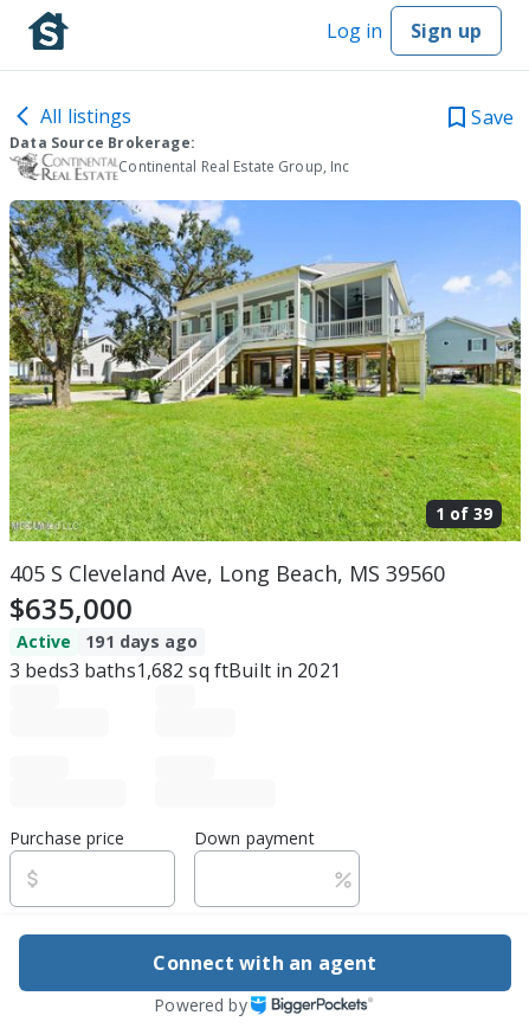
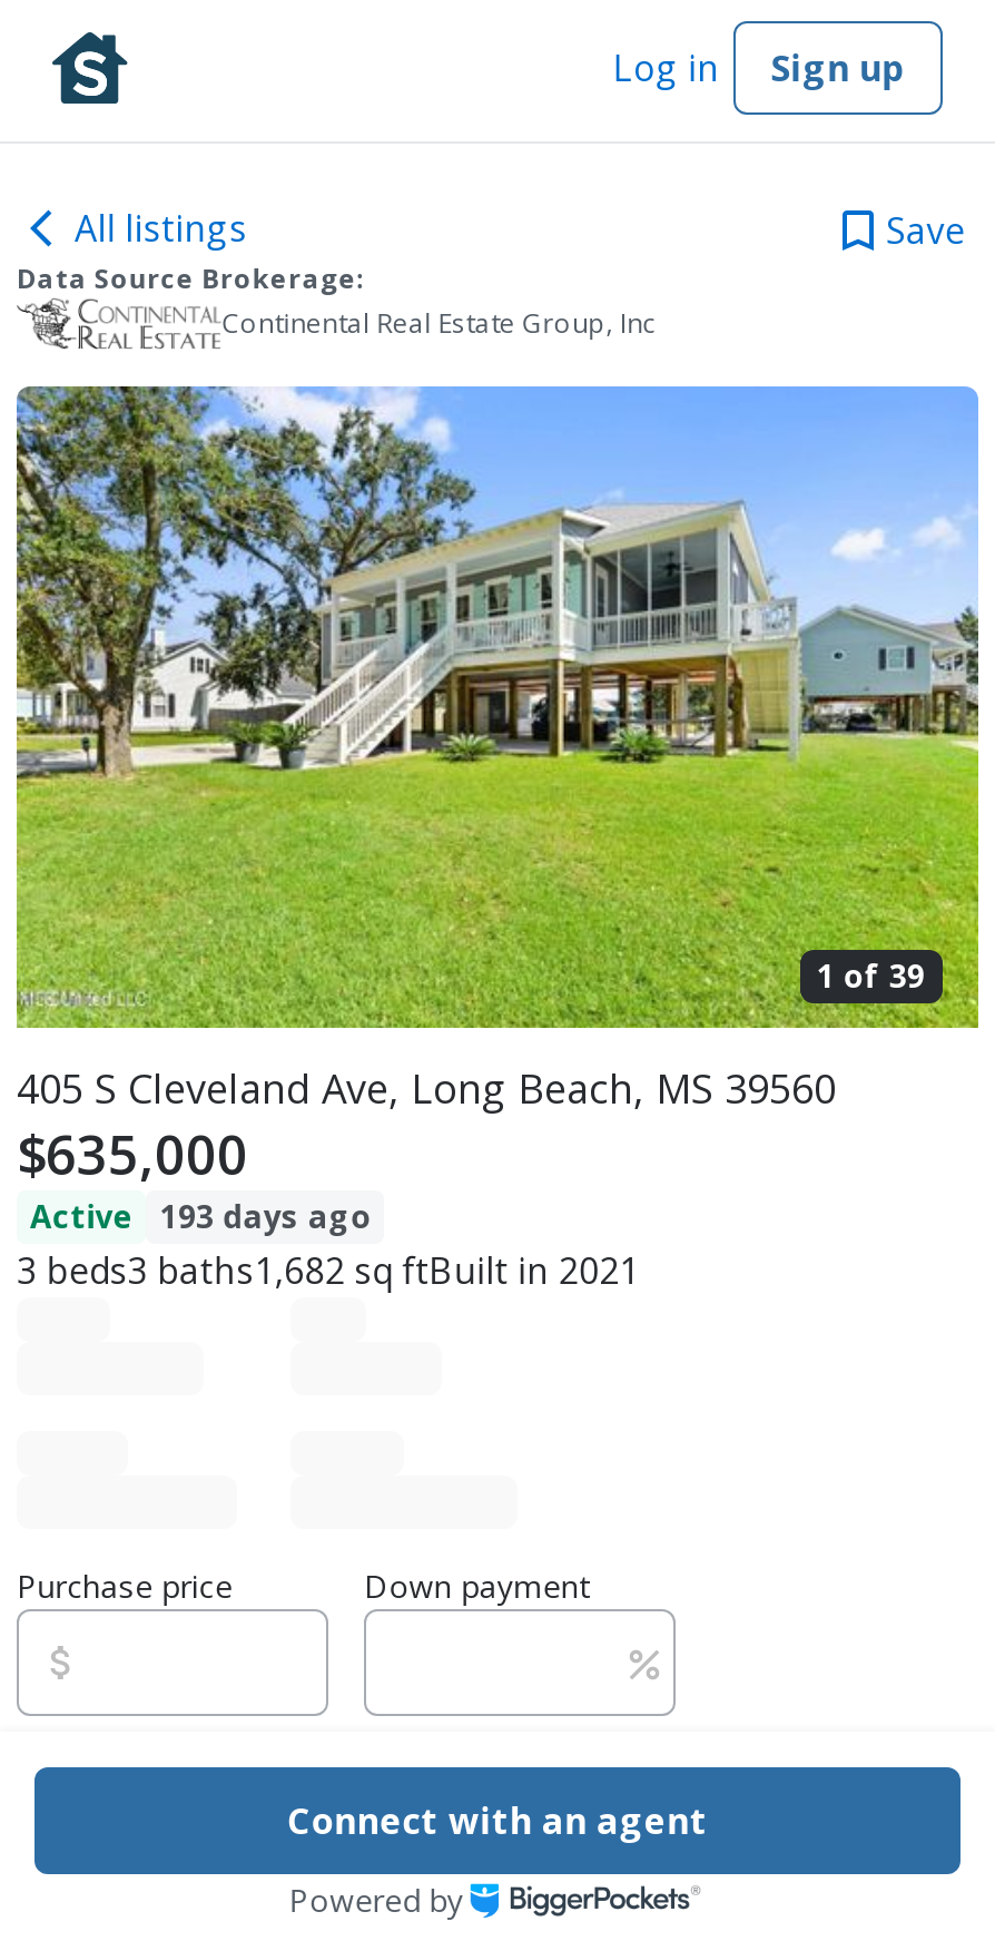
- Active 191 days ago
+ Active 193 days ago
